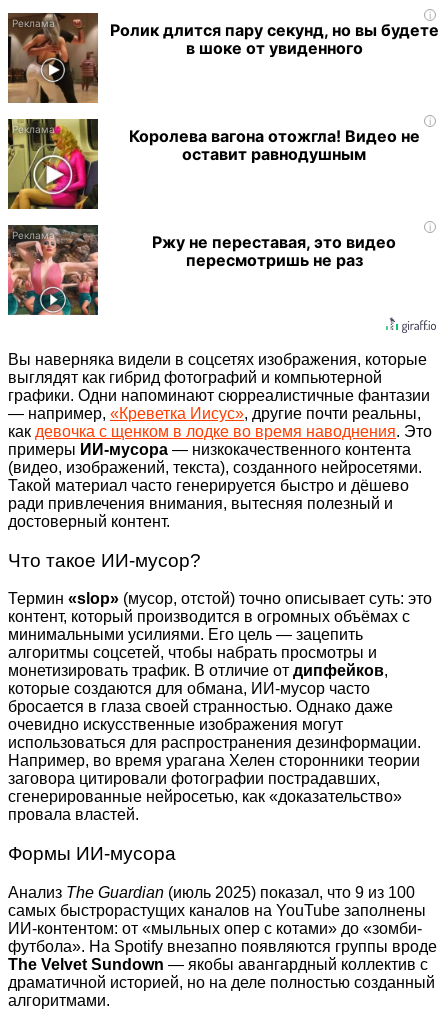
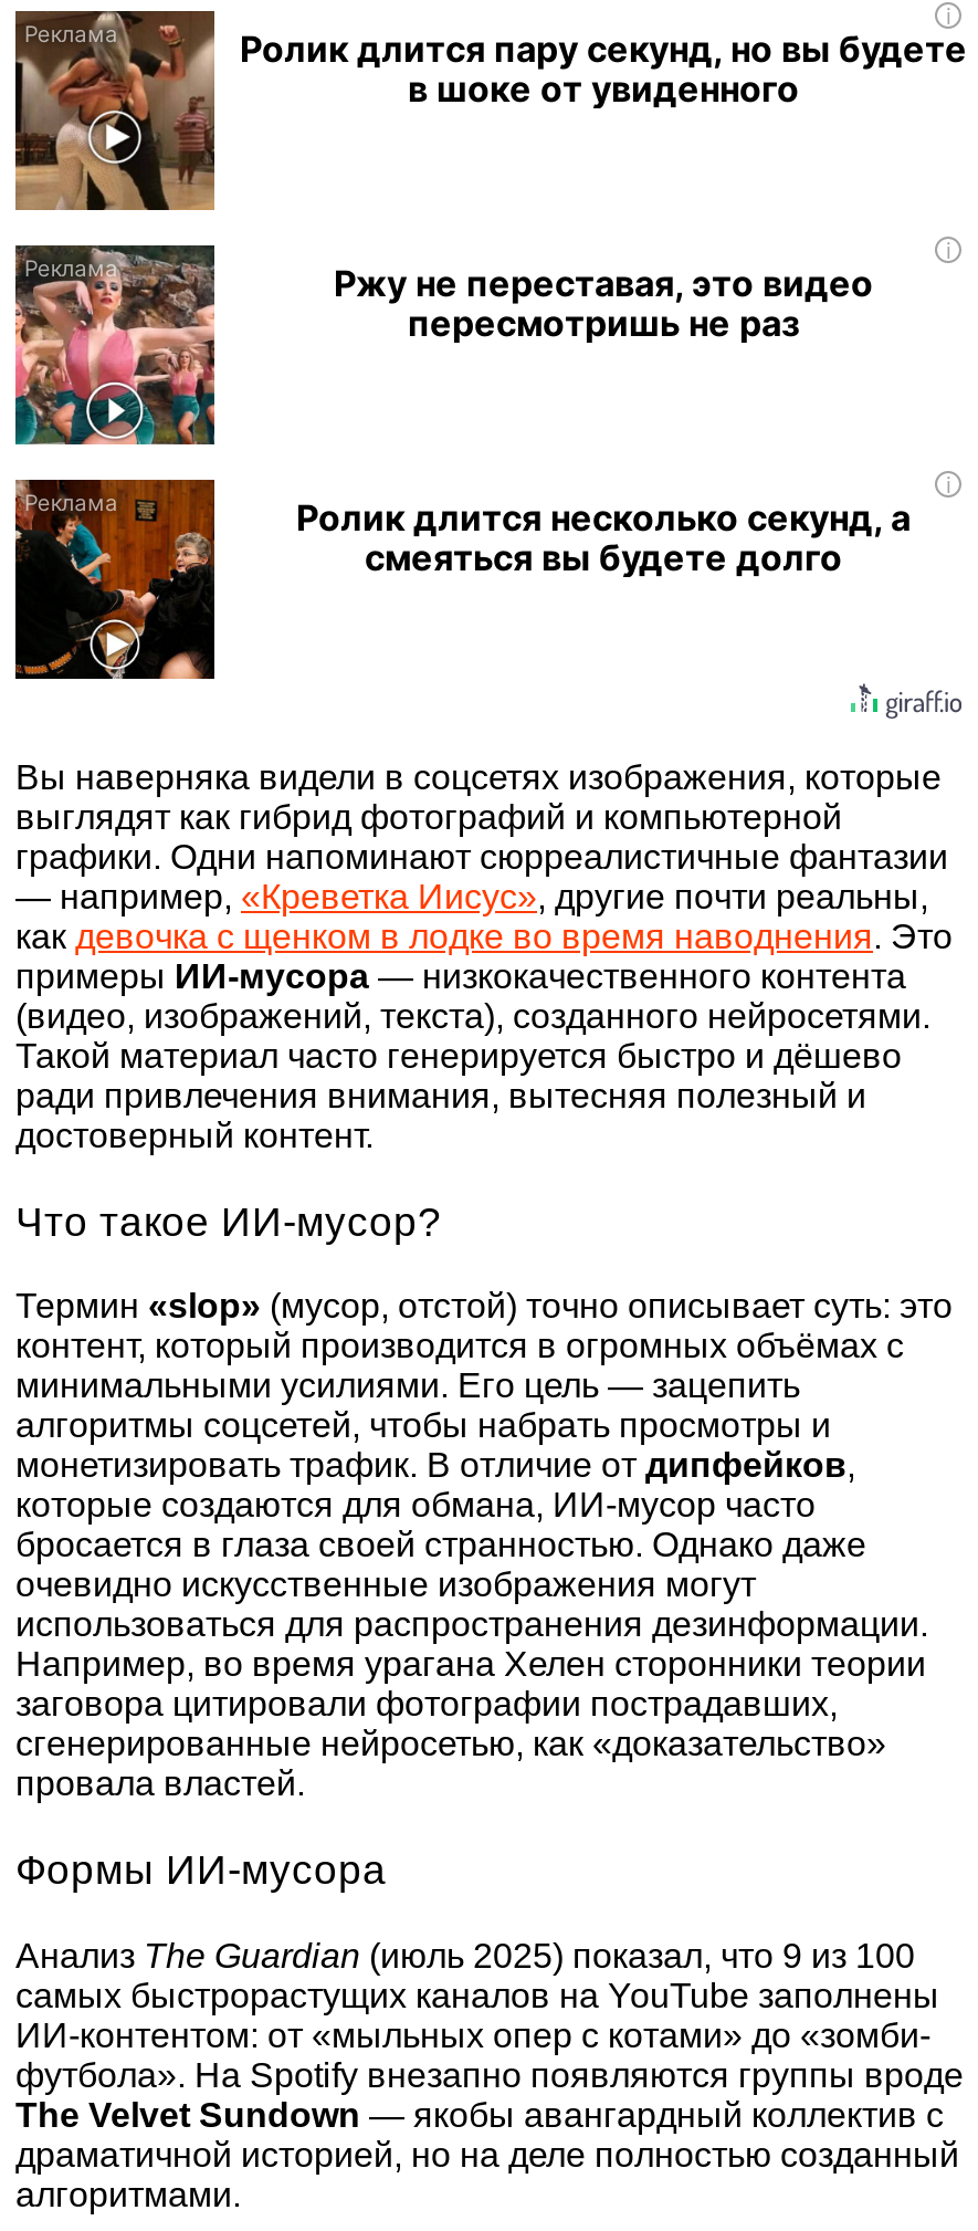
- [image]
- Королева вагона отожгла! Видео не
- оставит равнодушным

moved up: [image]

moved up: Ржу не переставая, это видео | пересмотришь не раз

+ [image]
+ Ролик длится несколько секунд, а
+ смеяться вы будете долго
